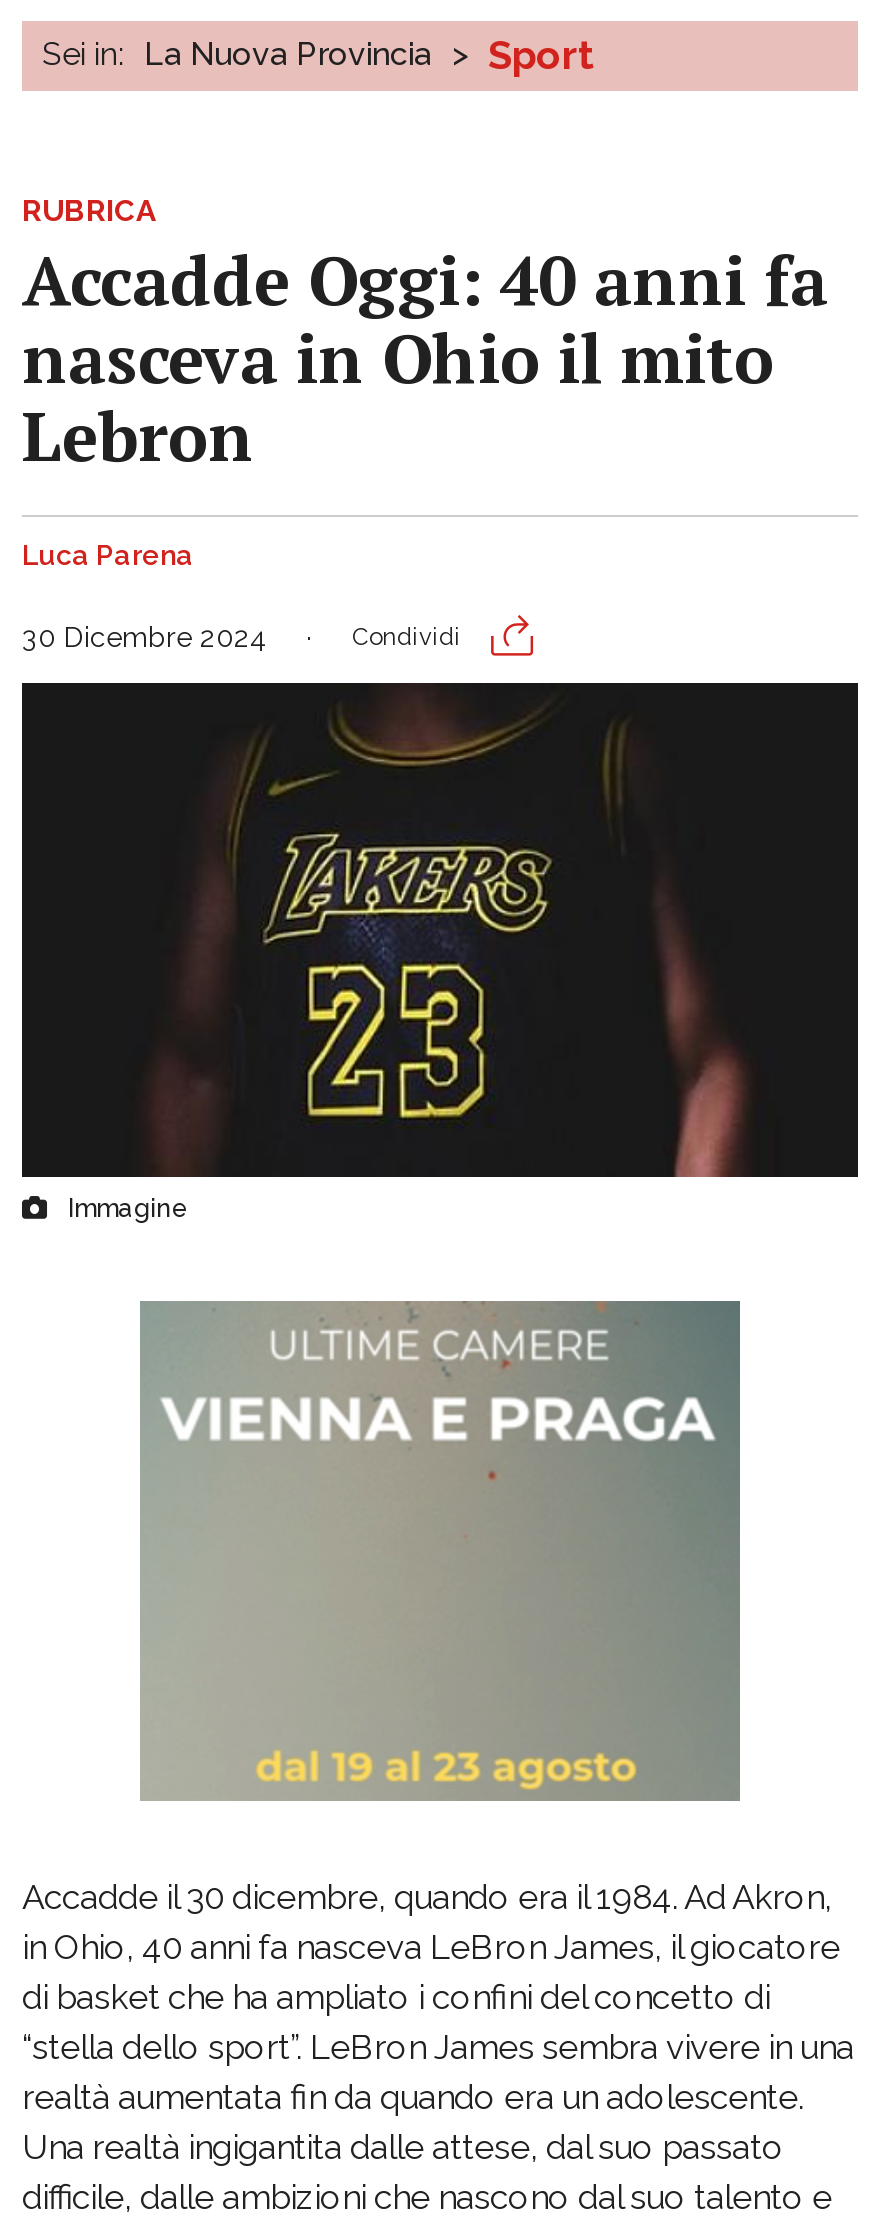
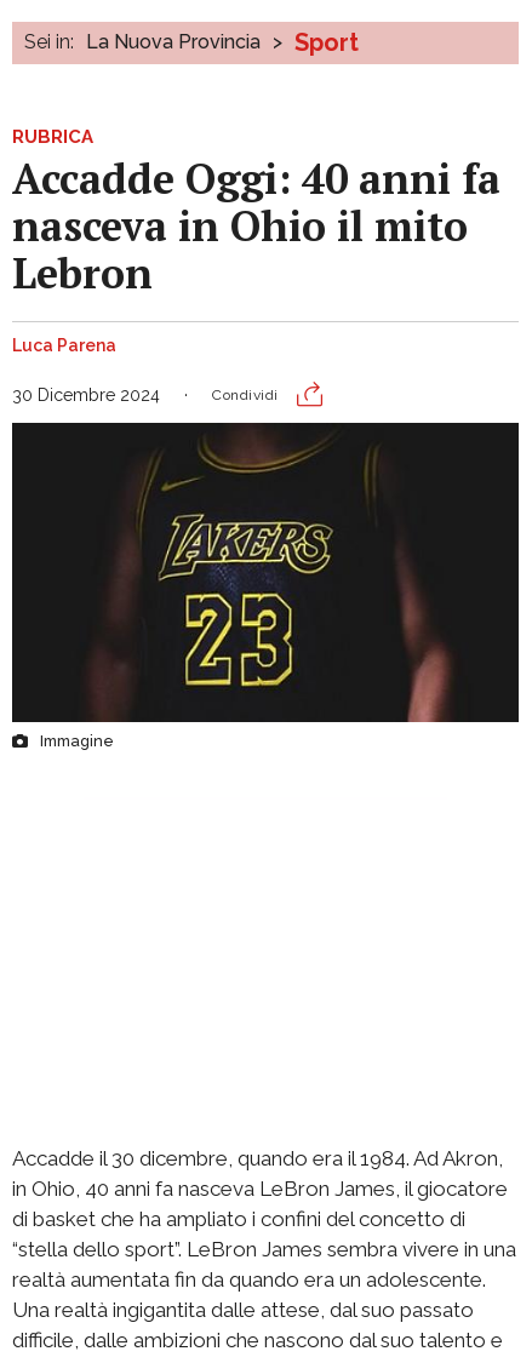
- [image]
